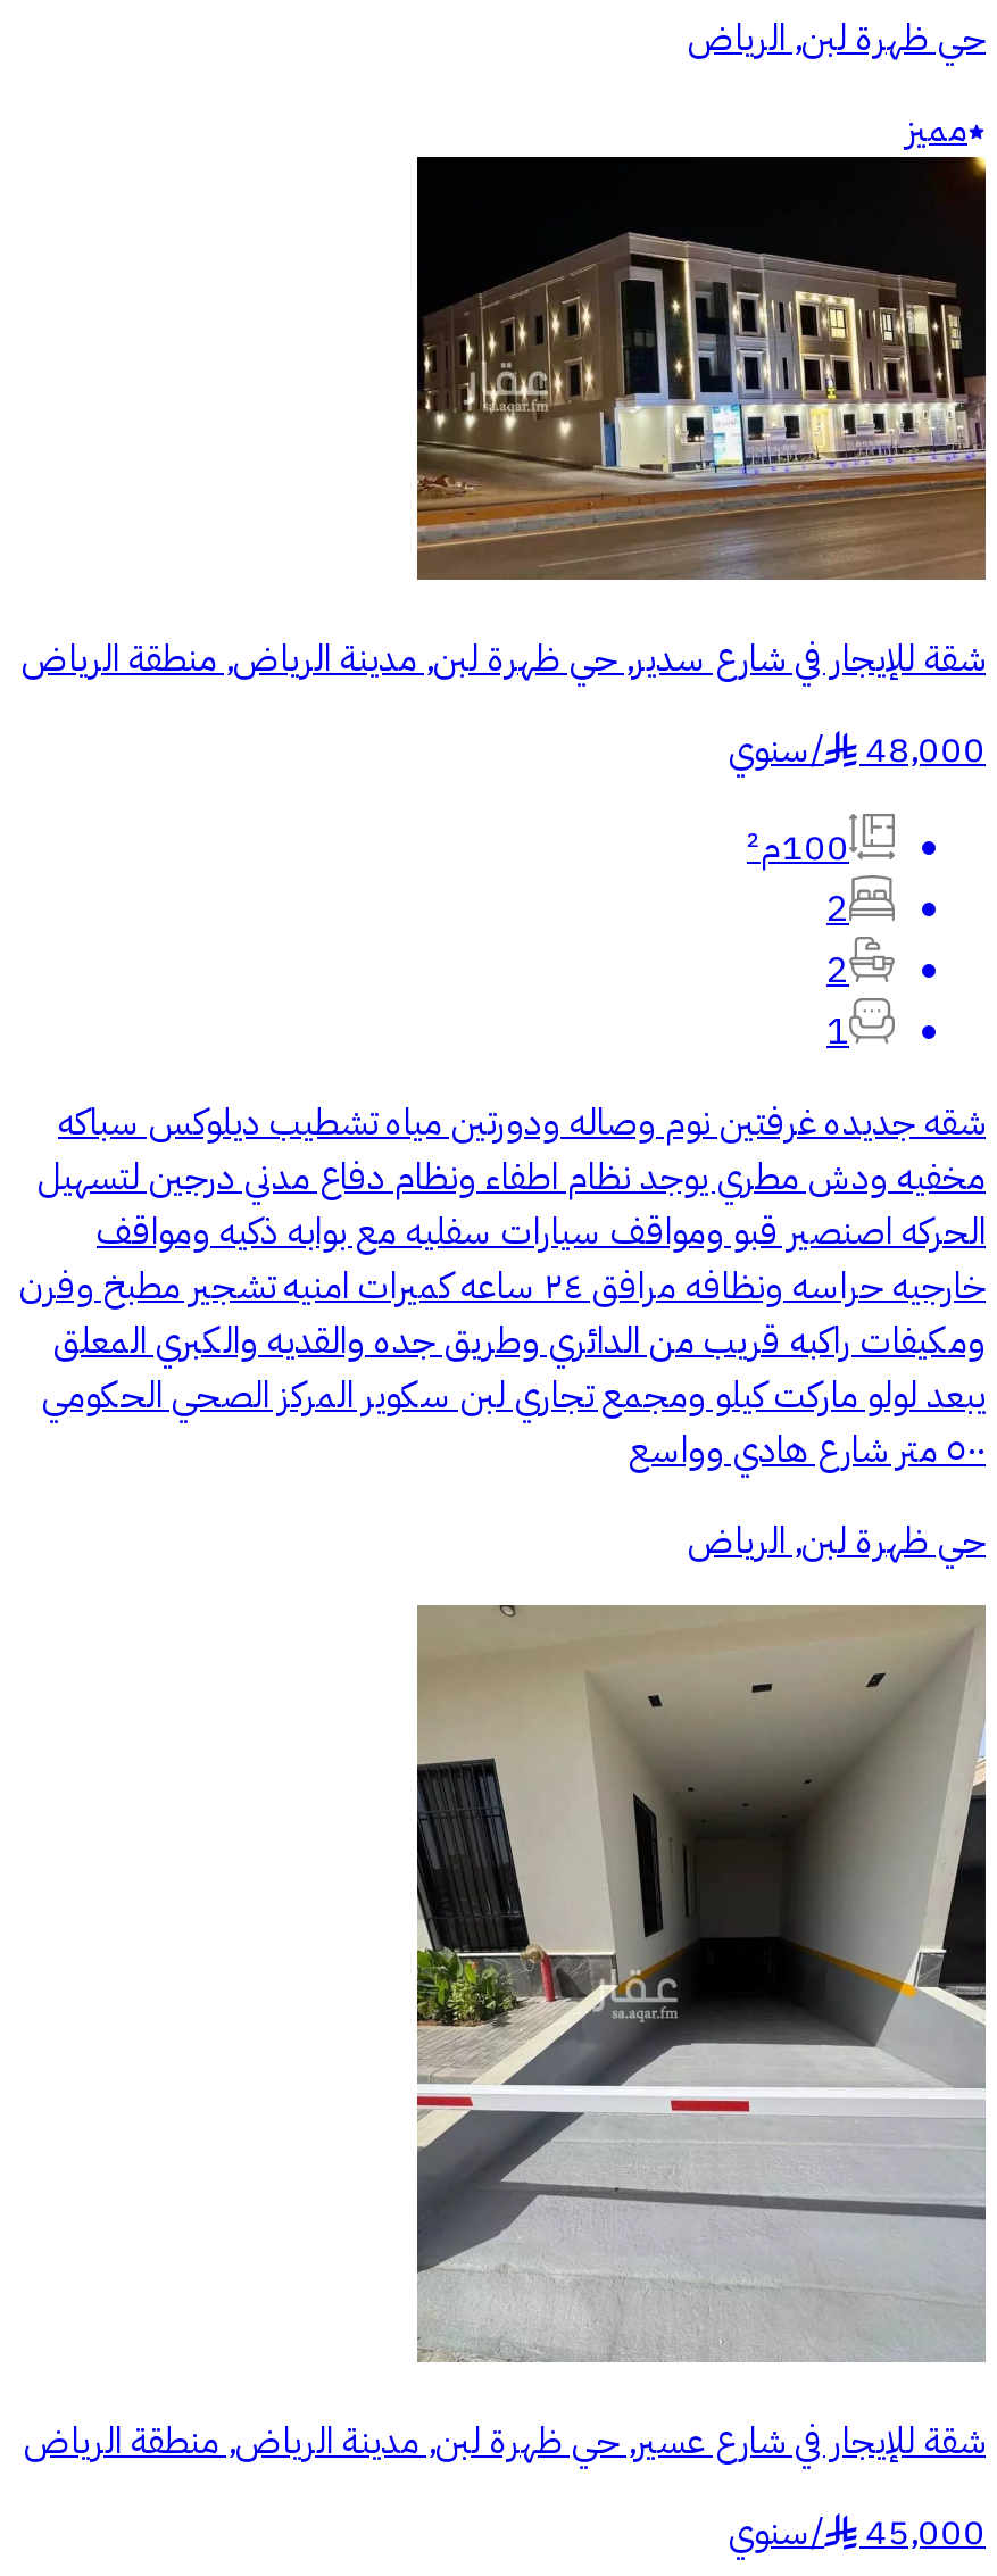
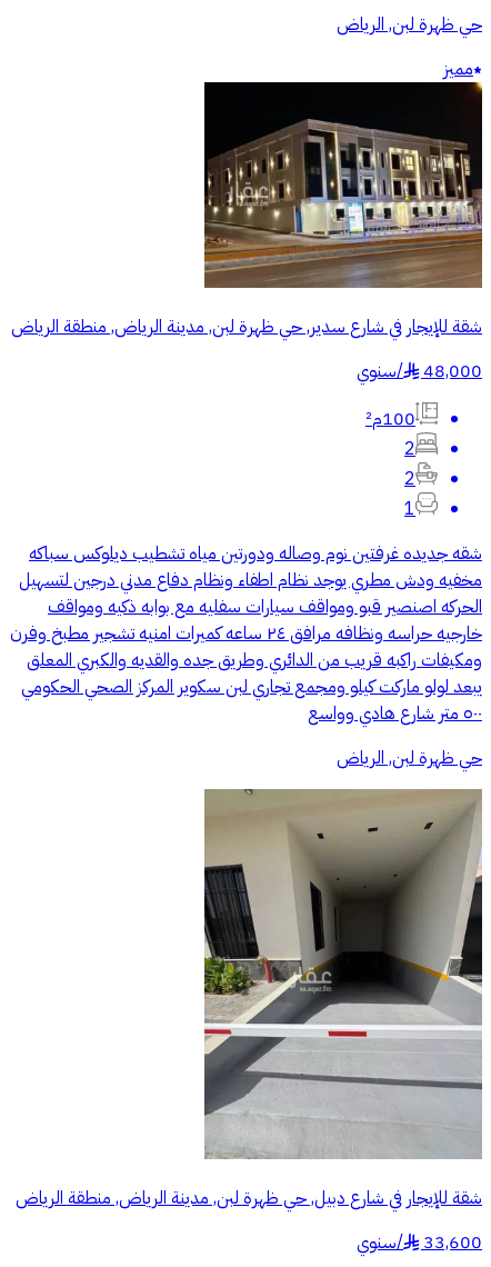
- شقة للإيجار في شارع عسير, حي ظهرة لبن, مدينة الرياض, منطقة الرياض
+ شقة للإيجار في شارع دبيل, حي ظهرة لبن, مدينة الرياض, منطقة الرياض

- 45,000
+ 33,600
